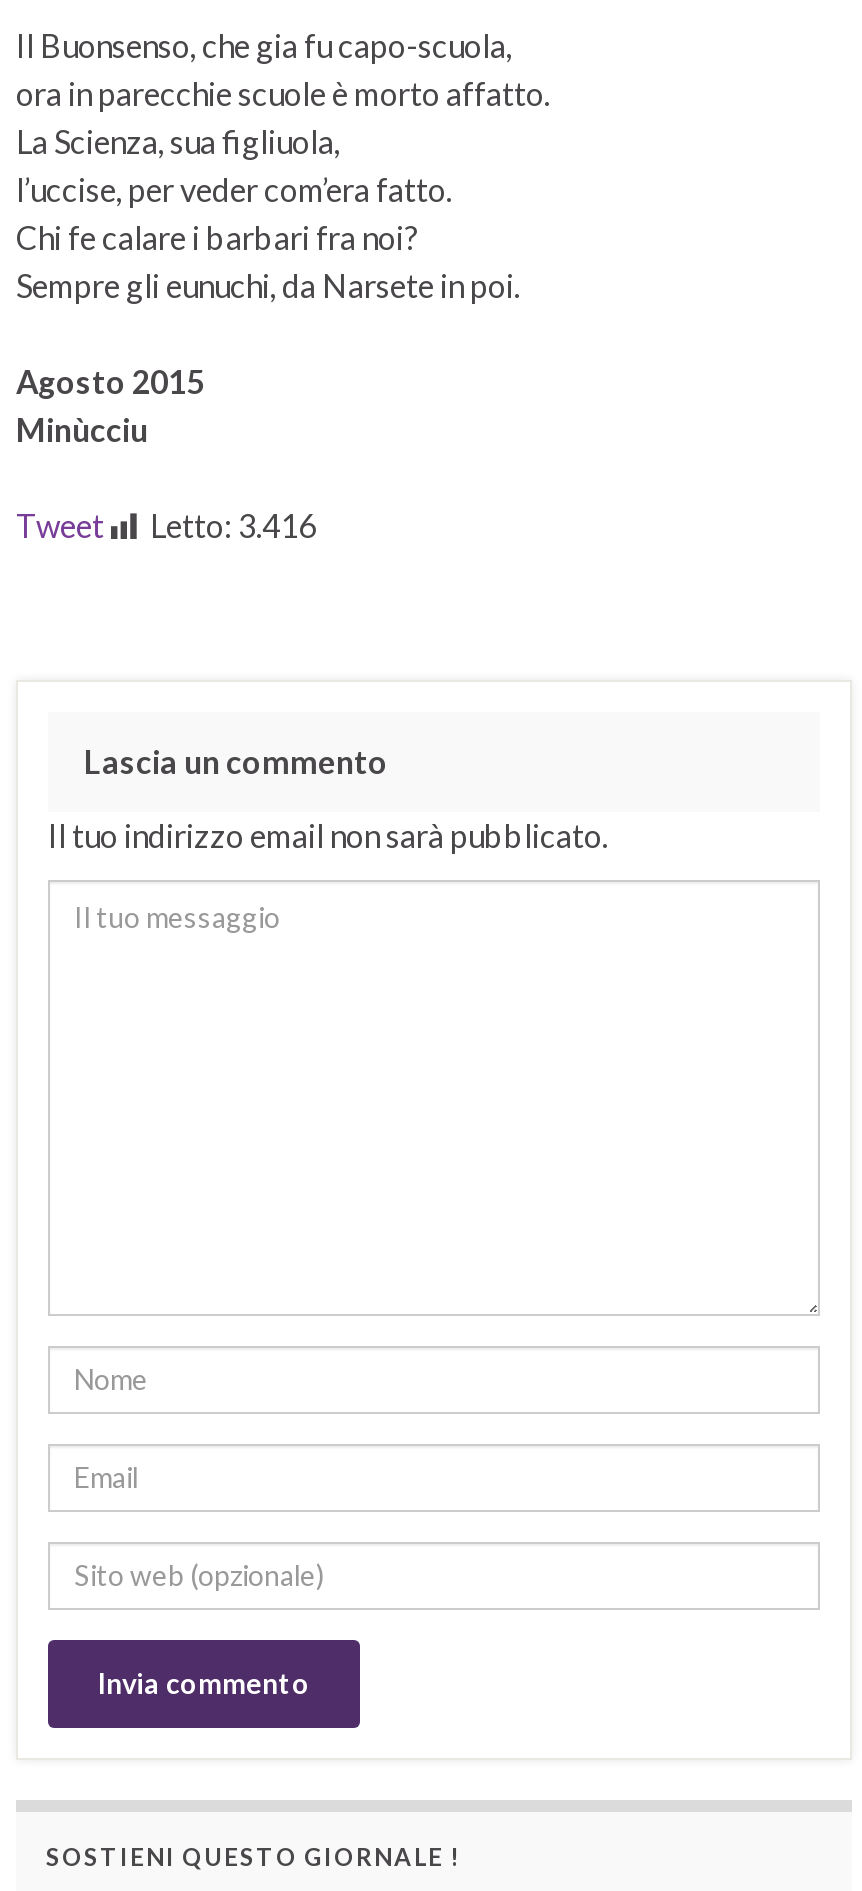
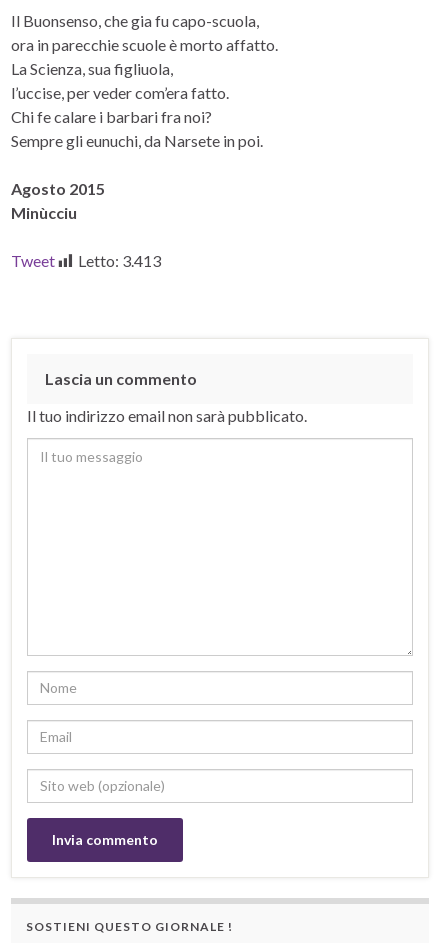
- Tweet Letto: 3.416
+ Tweet Letto: 3.413
